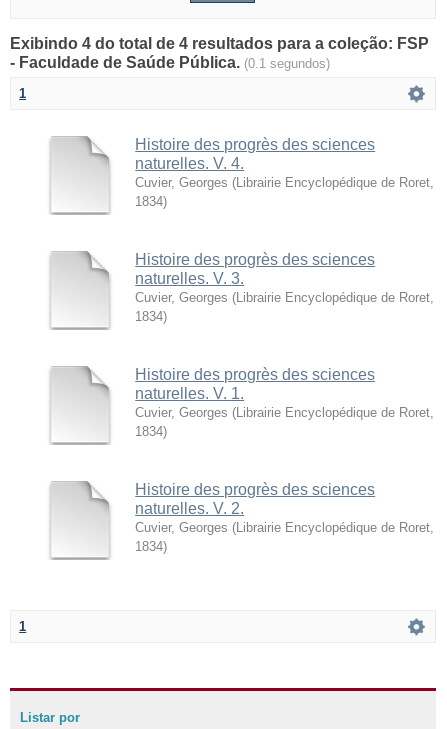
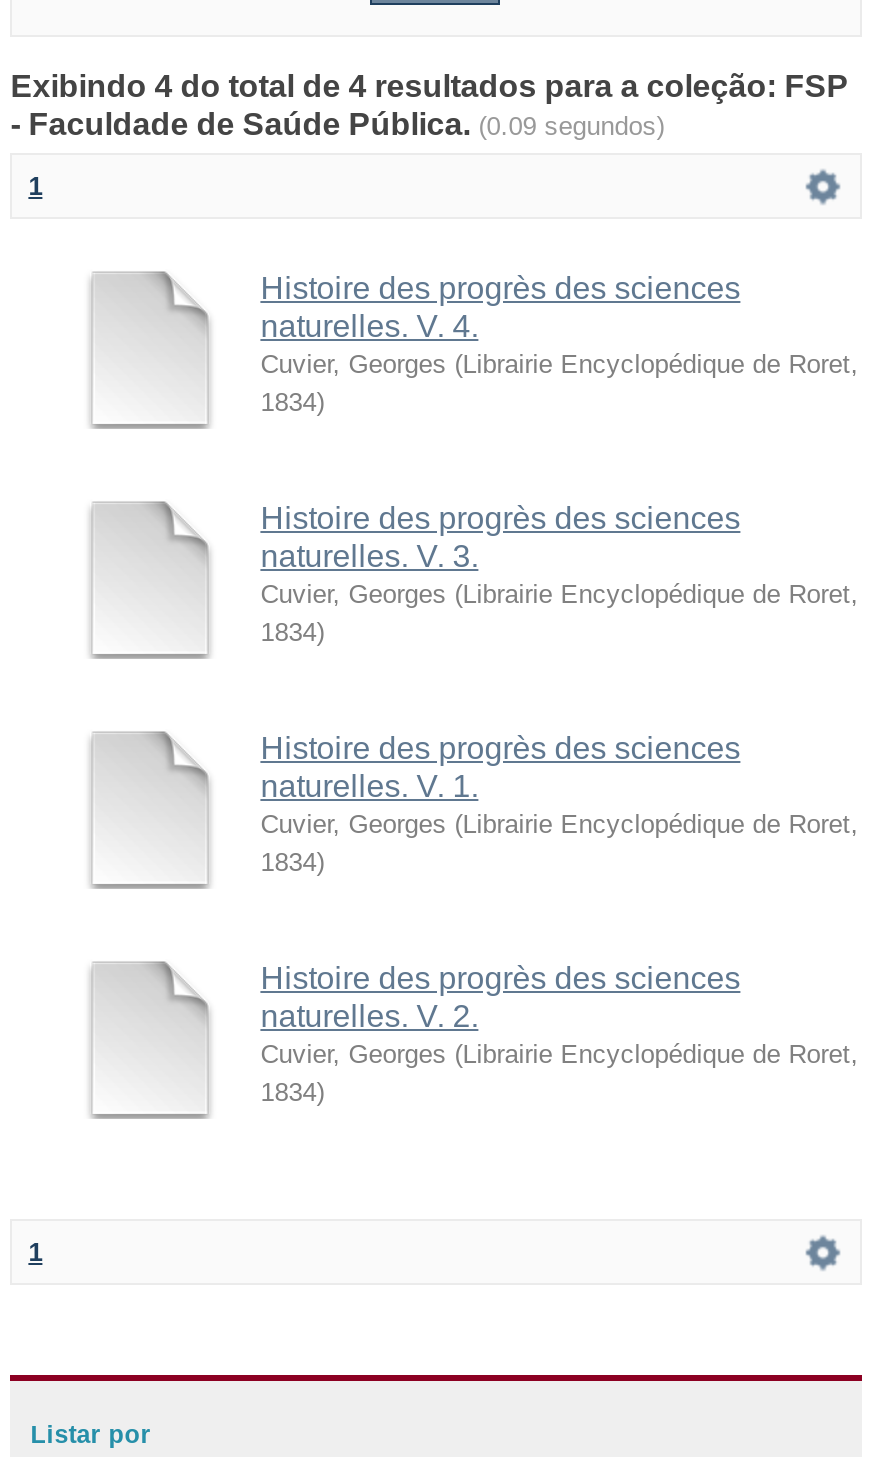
- - Faculdade de Saúde Pública. (0.1 segundos)
+ - Faculdade de Saúde Pública. (0.09 segundos)
